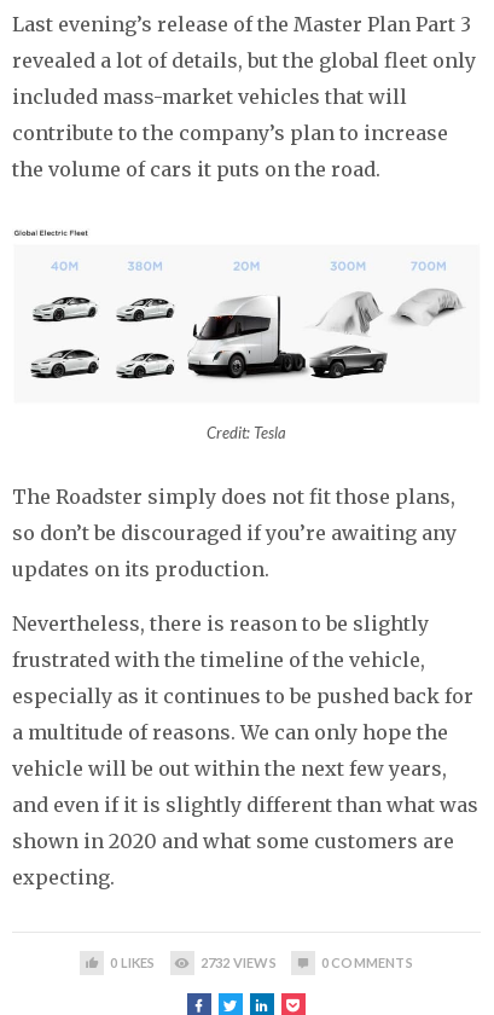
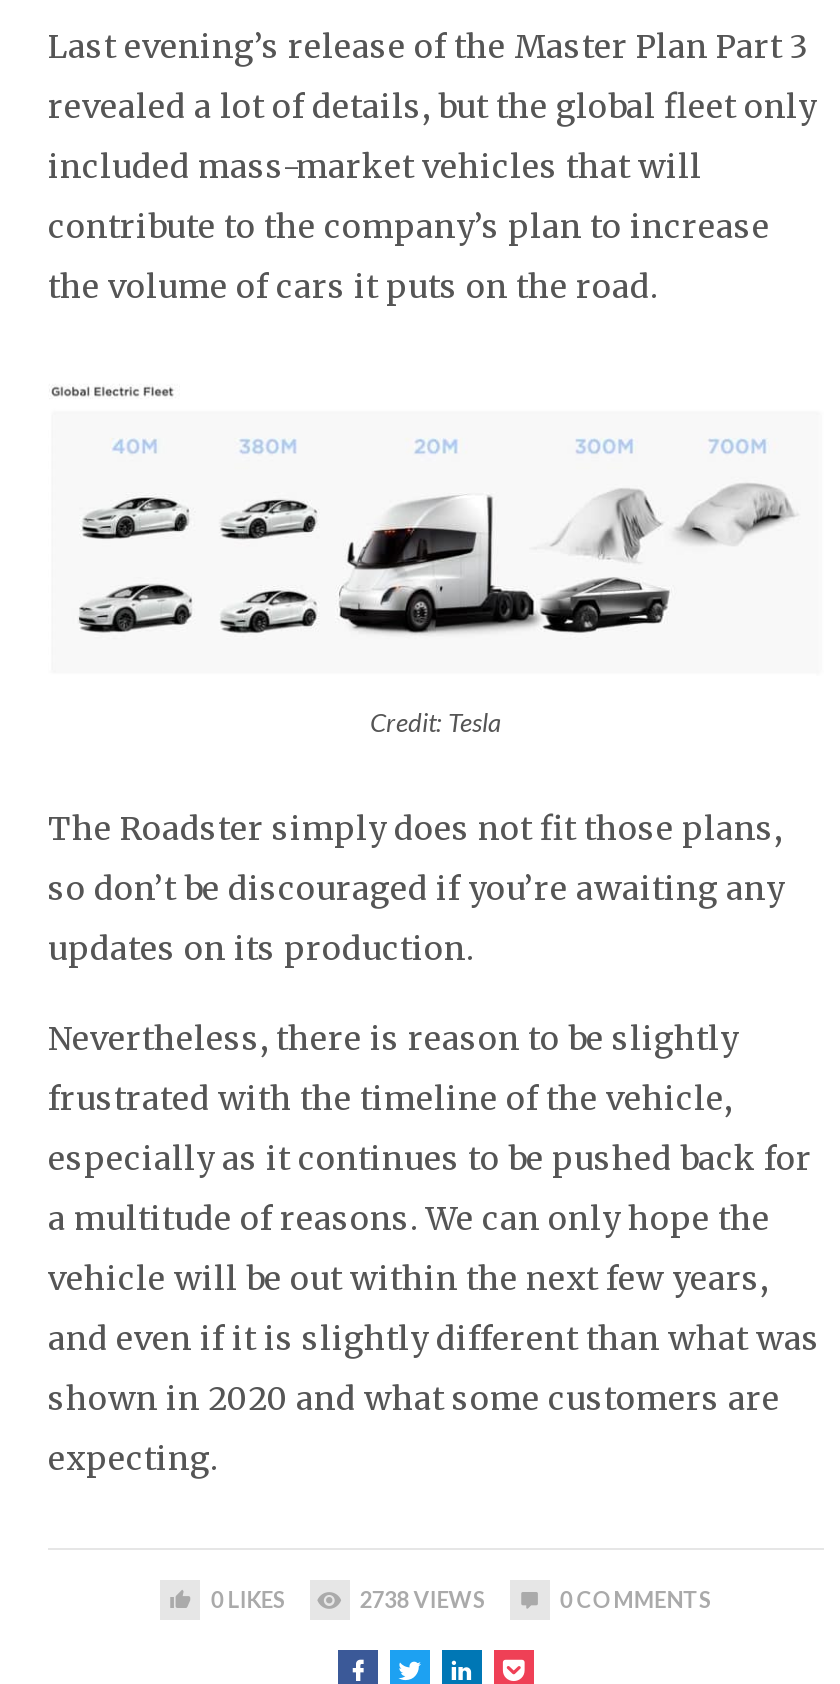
- 2732 VIEWS
+ 2738 VIEWS
